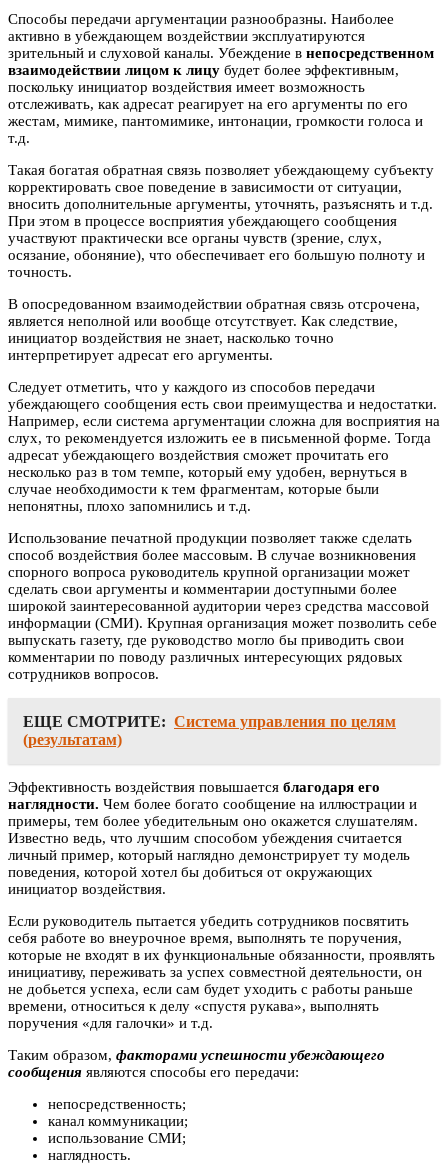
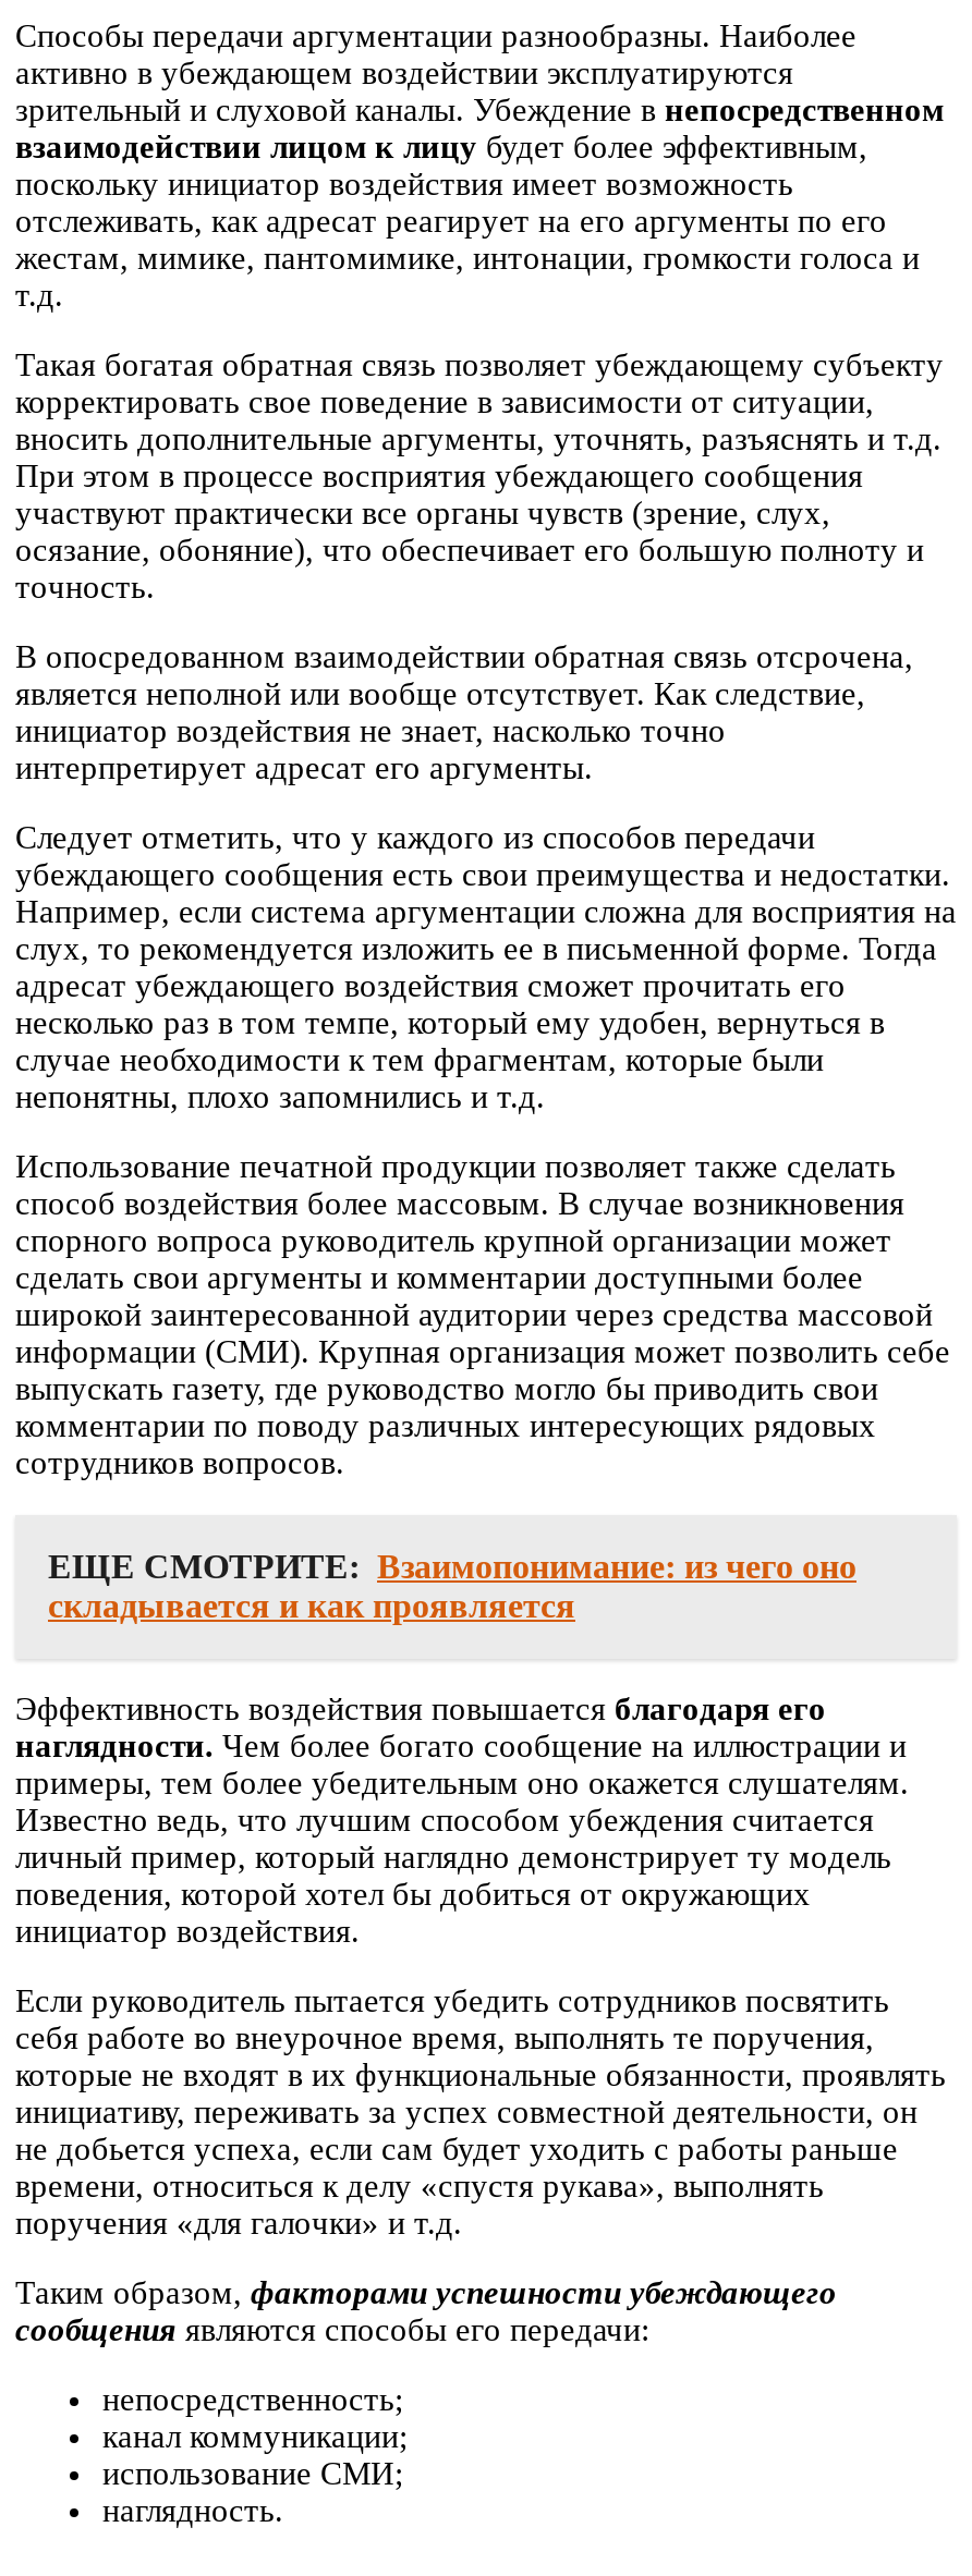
- ЕЩЕ СМОТРИТЕ: Система управления по целям
- (результатам)
+ ЕЩЕ СМОТРИТЕ: Взаимопонимание: из чего оно
+ складывается и как проявляется
